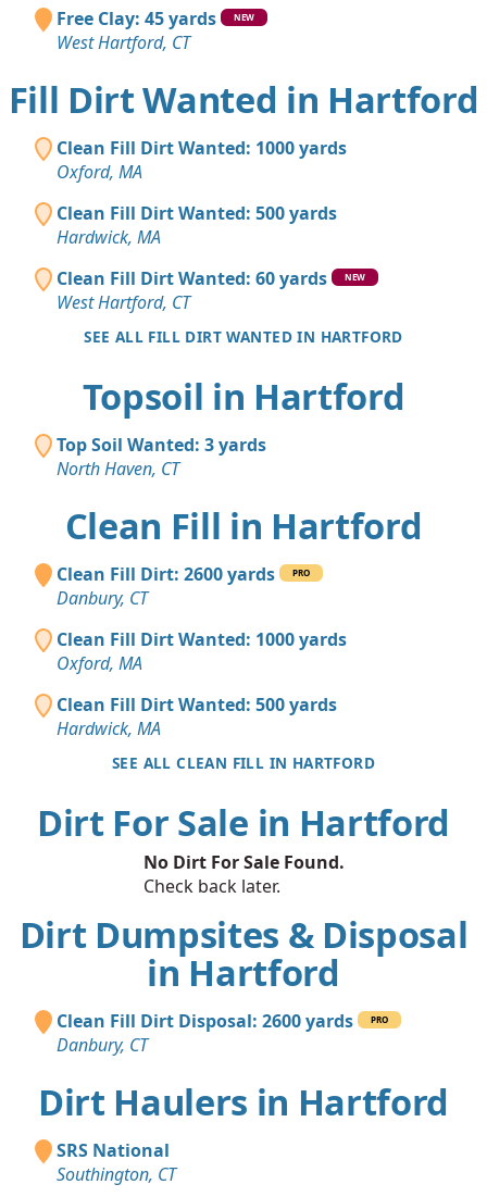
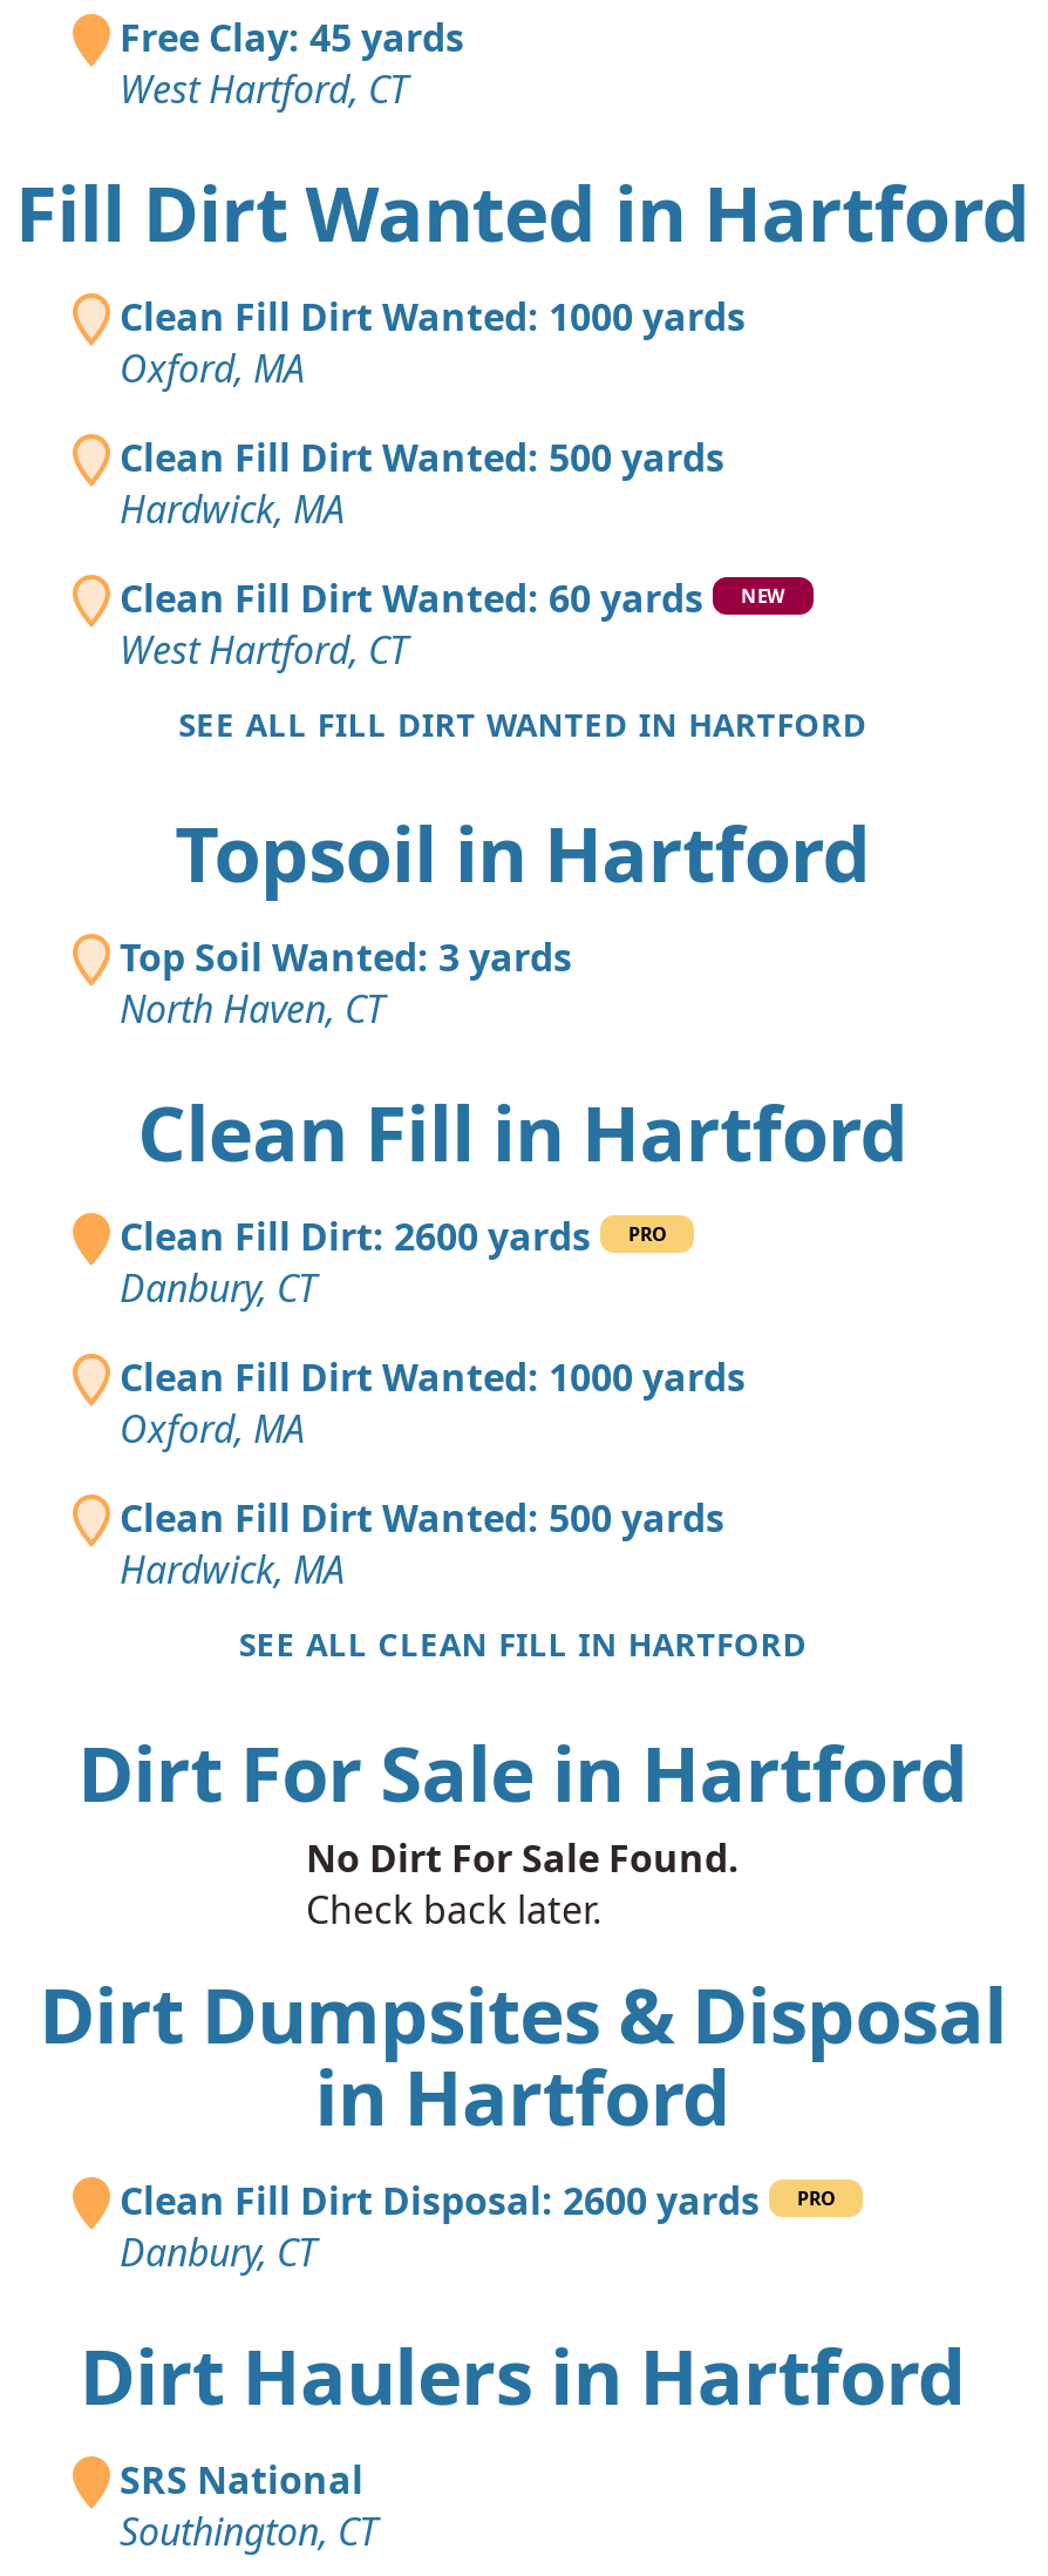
- NEW
